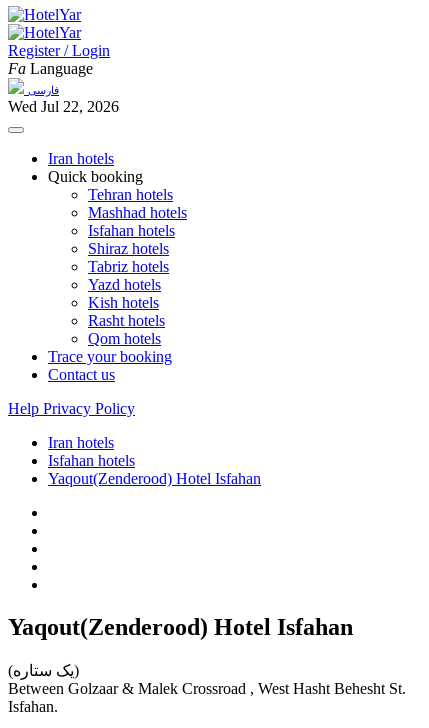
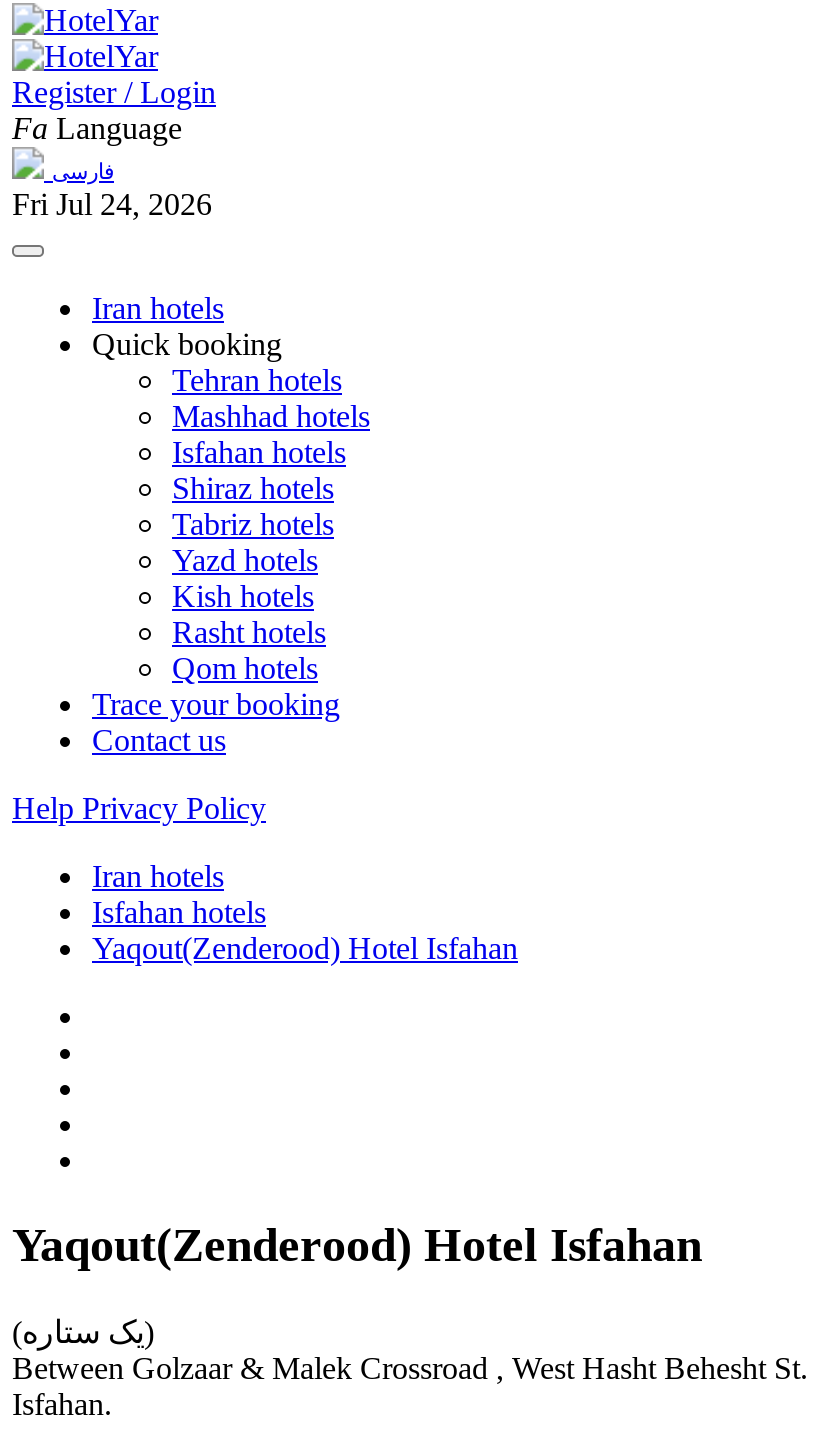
- Wed Jul 22, 2026
+ Fri Jul 24, 2026
